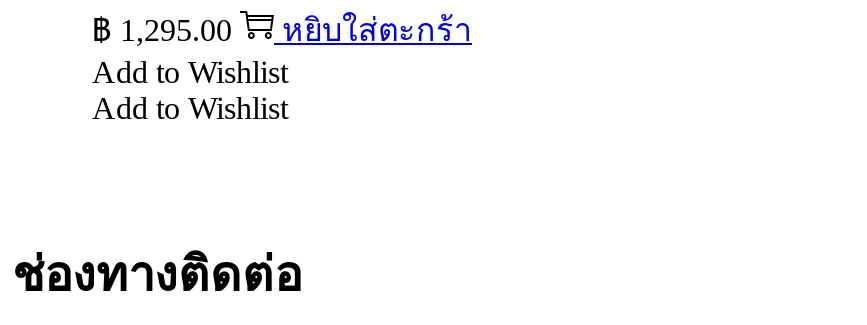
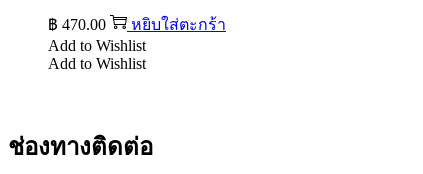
- ฿1,295.00 หยิบใส่ตะกร้า
+ ฿470.00 หยิบใส่ตะกร้า
